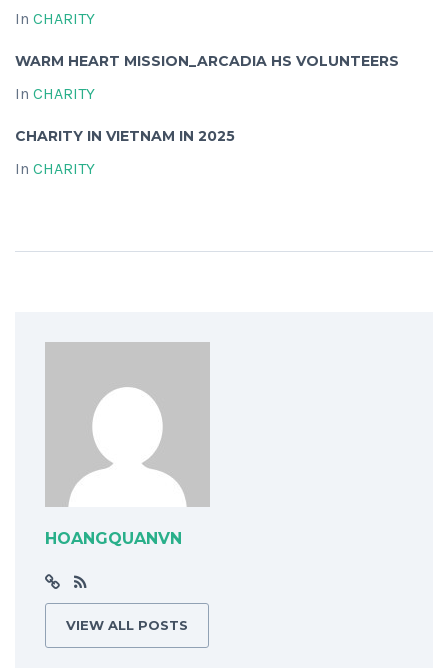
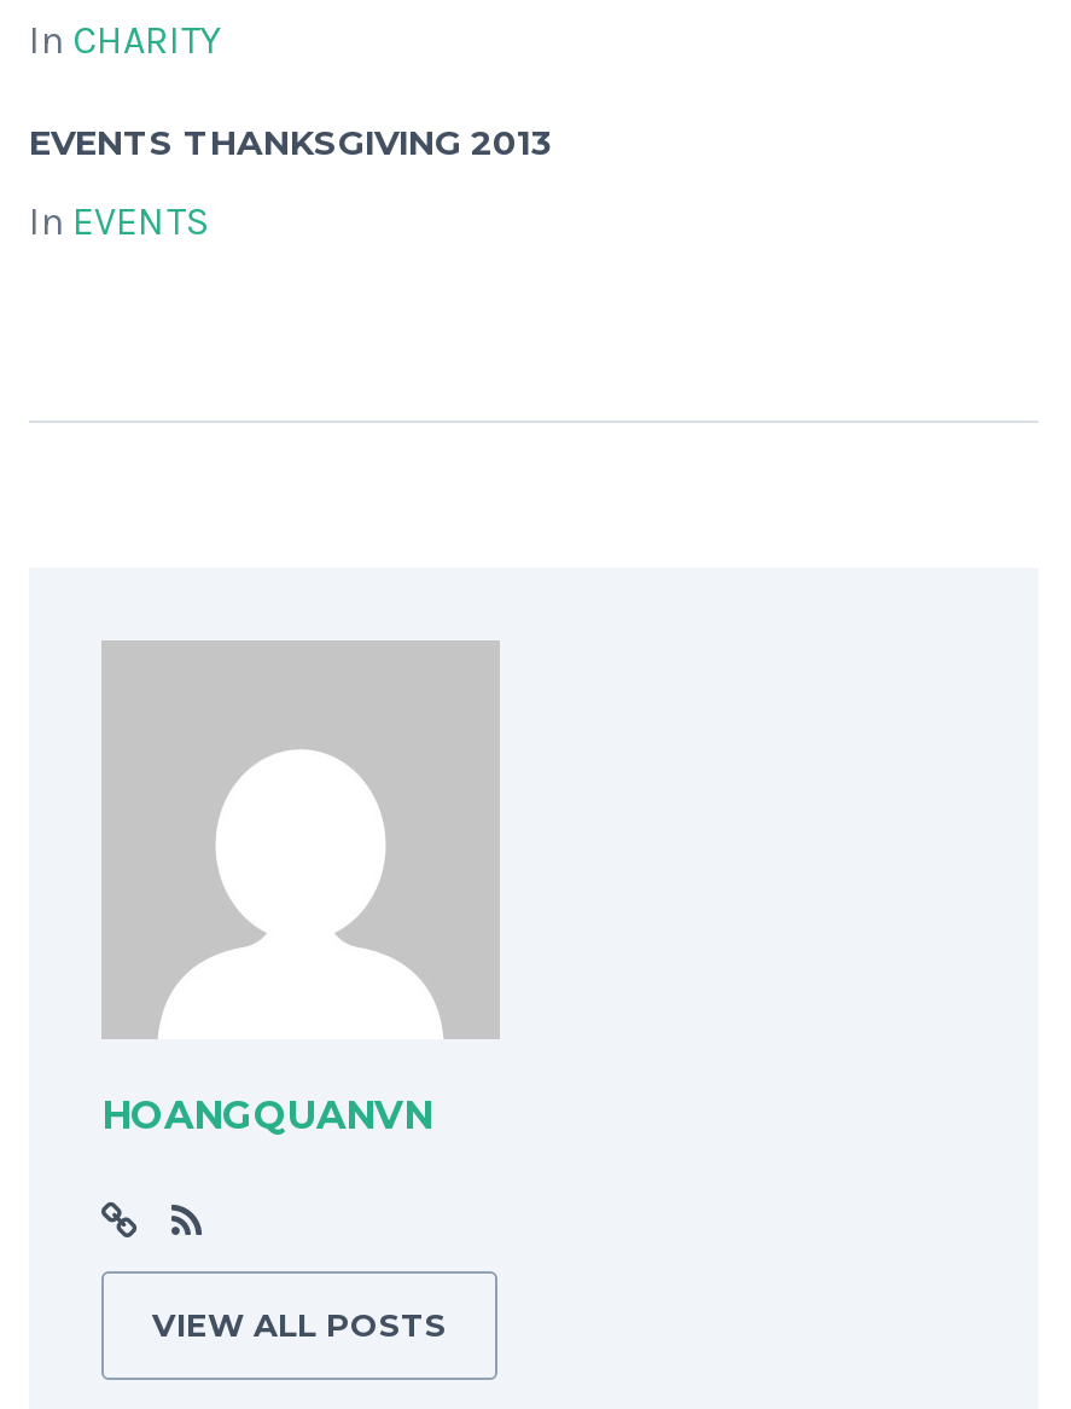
- WARM HEART MISSION_ARCADIA HS VOLUNTEERS
- In CHARITY
- CHARITY IN VIETNAM IN 2025
- In CHARITY
+ EVENTS THANKSGIVING 2013
+ In EVENTS
